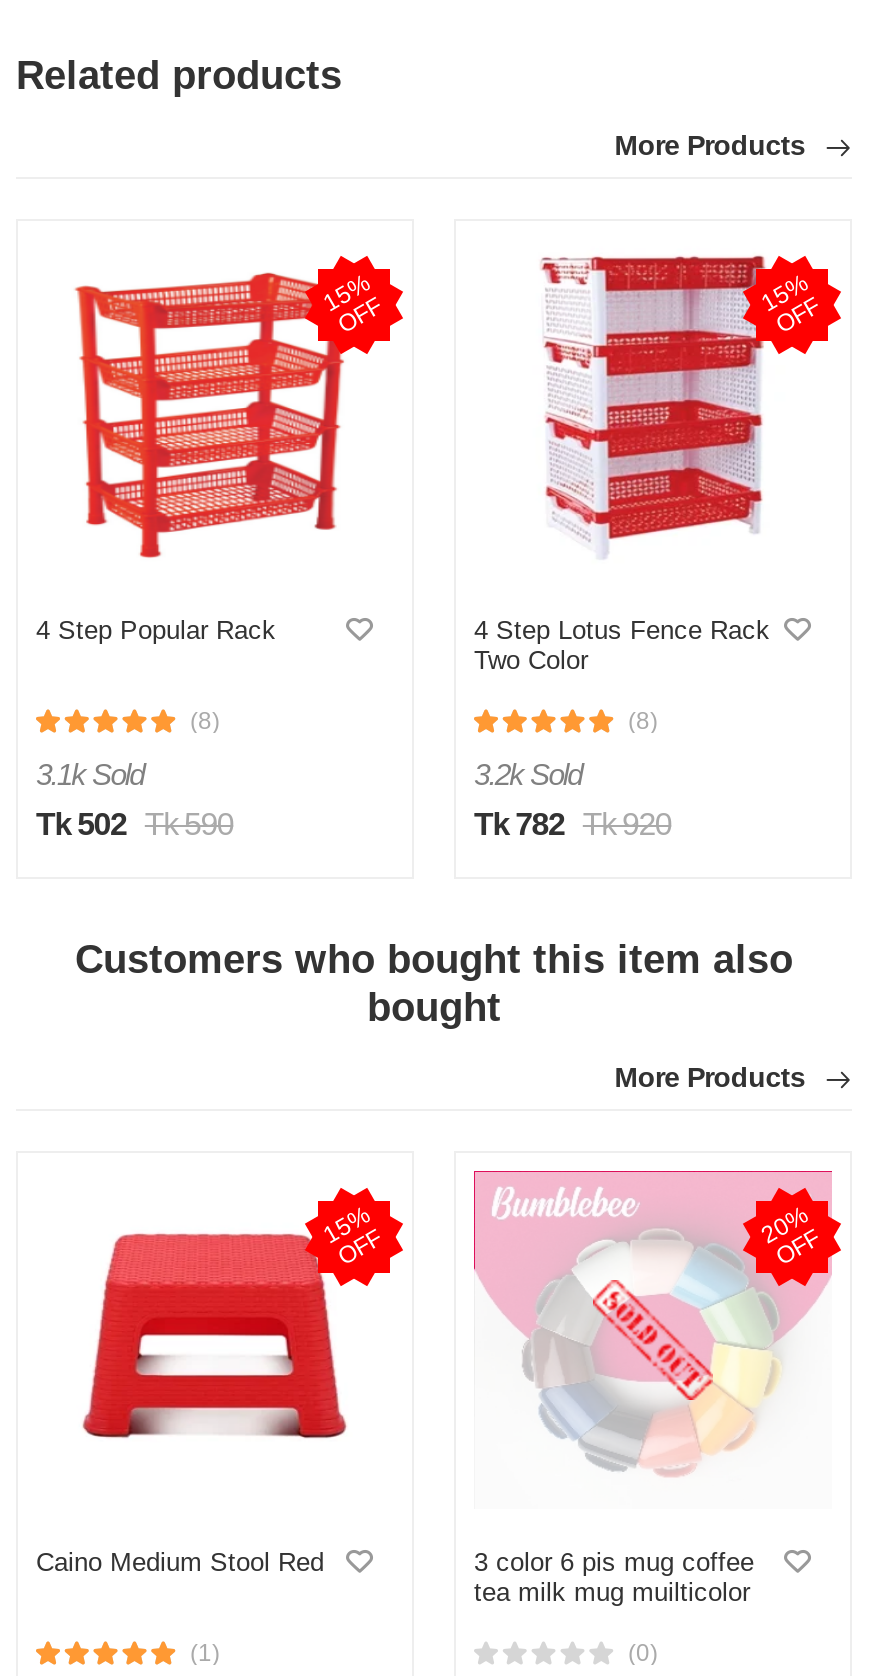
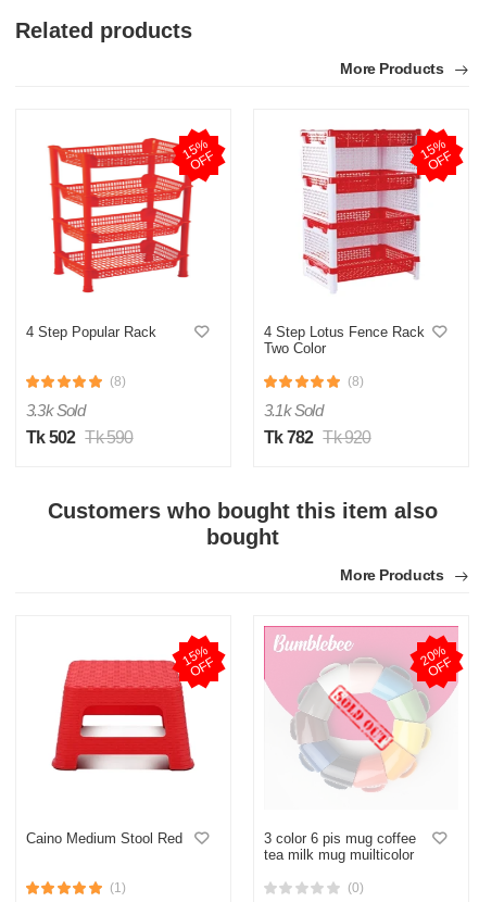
- 3.1k Sold
+ 3.3k Sold

- 3.2k Sold
+ 3.1k Sold
